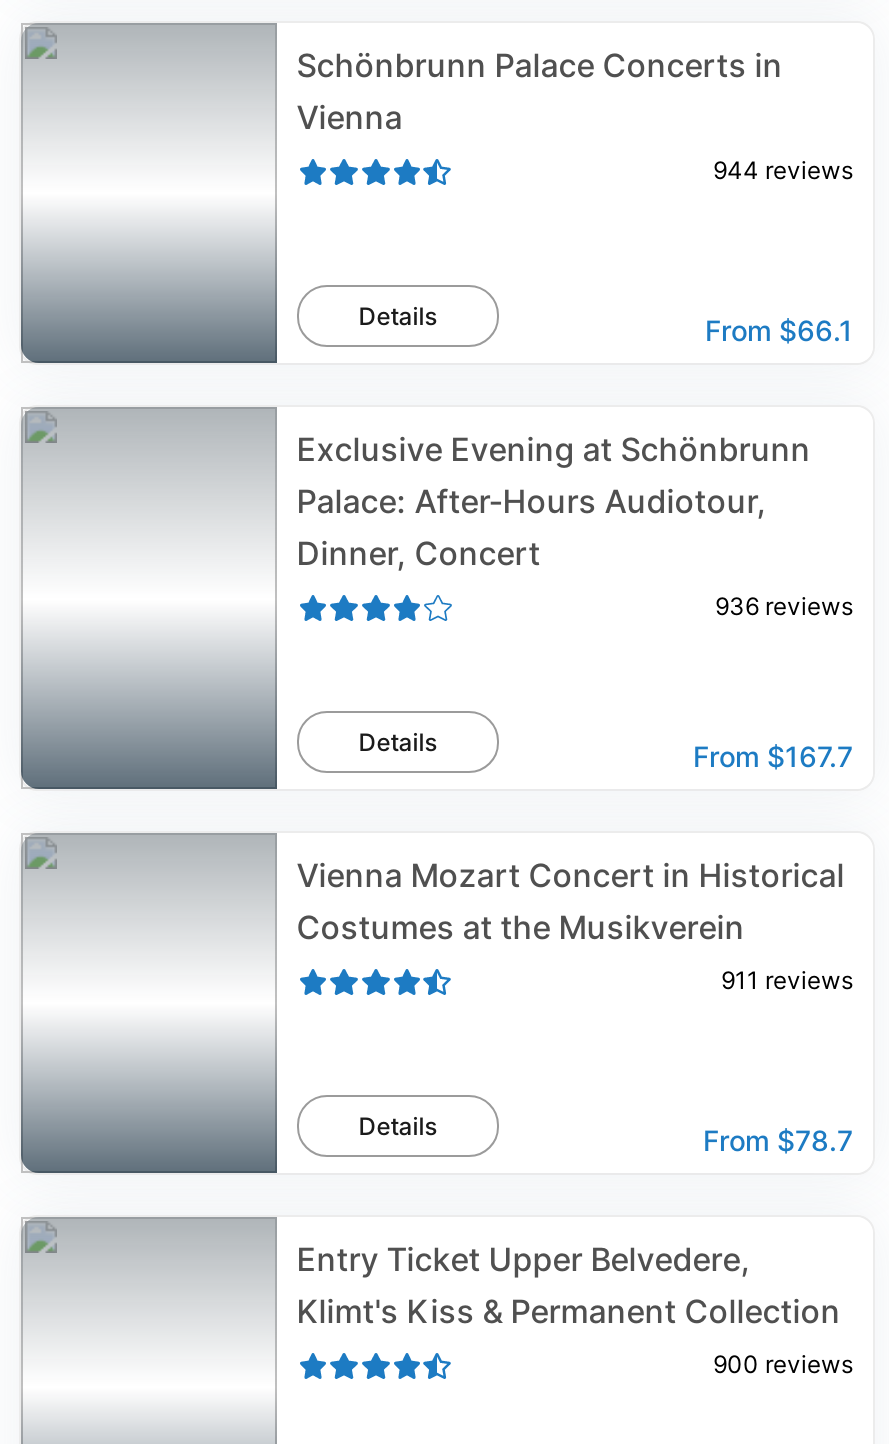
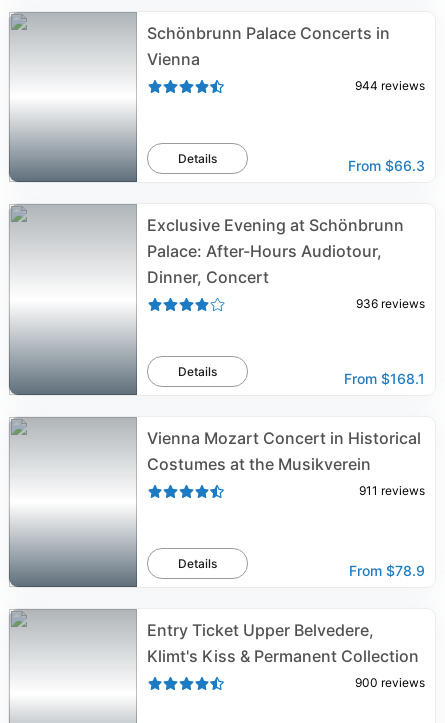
- From $66.1
+ From $66.3

- From $167.7
+ From $168.1

- From $78.7
+ From $78.9
